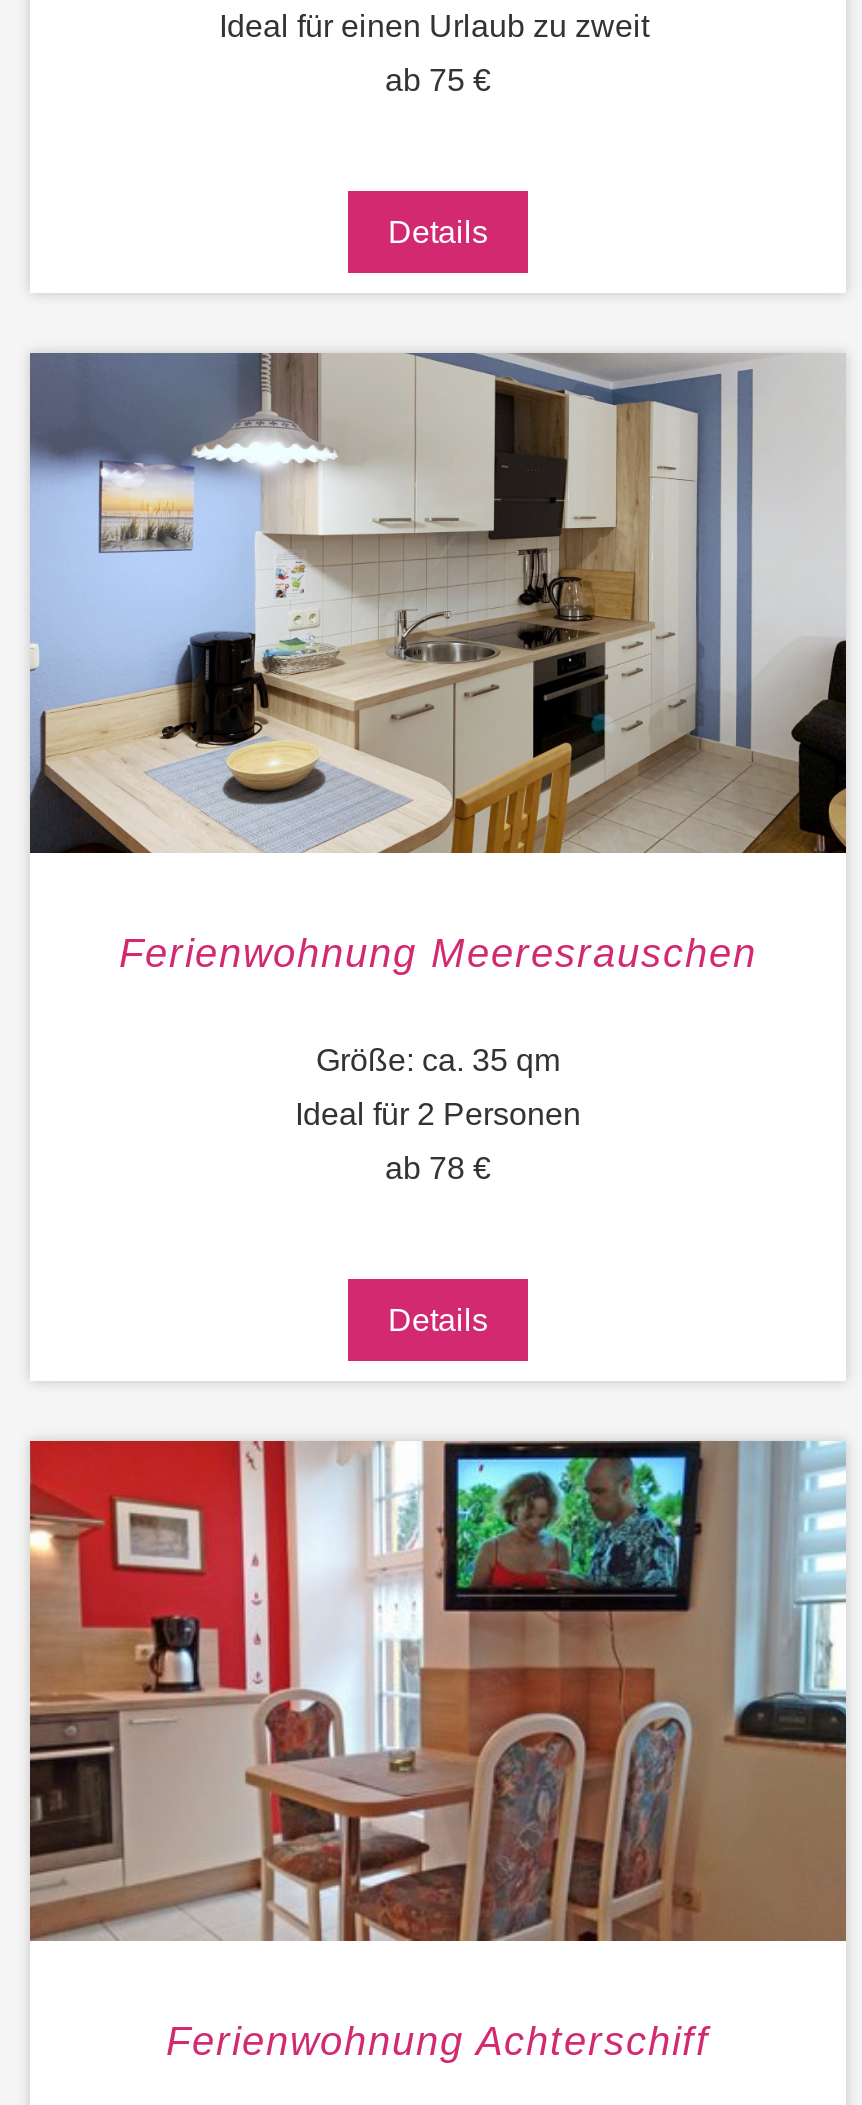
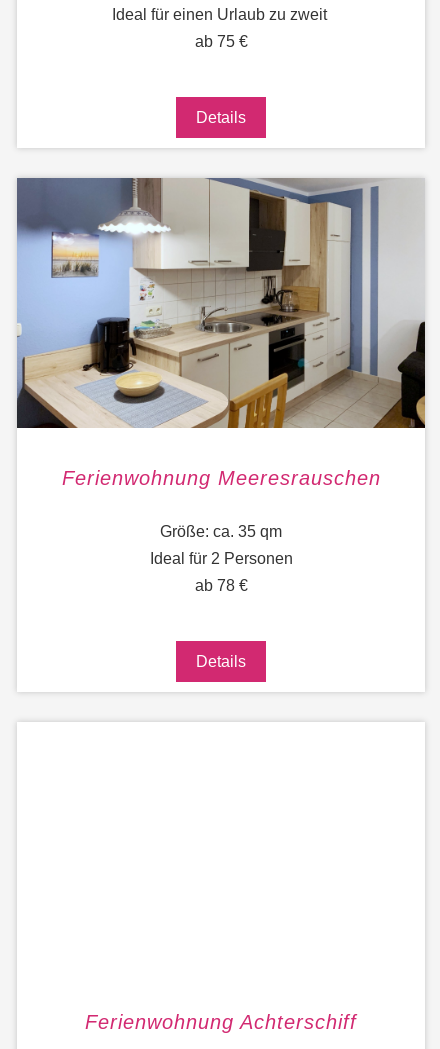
- [image]
